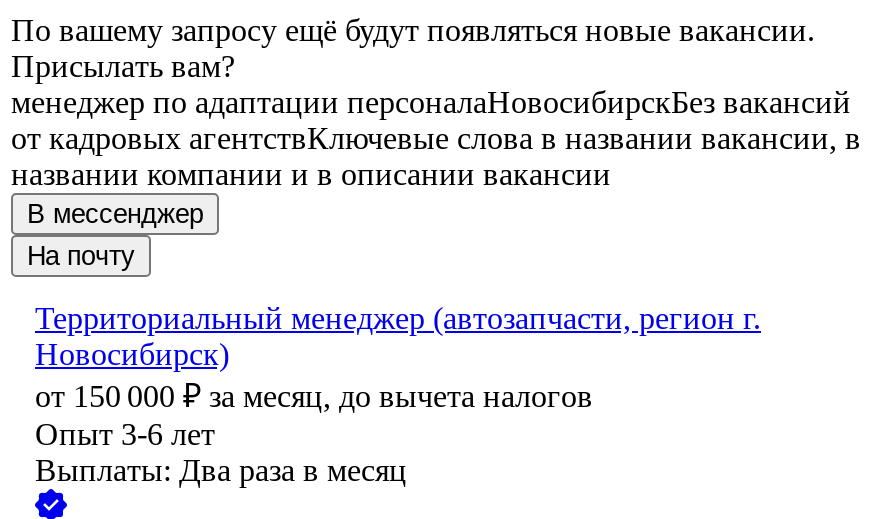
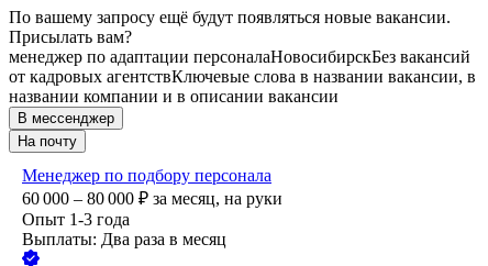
- Территориальный менеджер (автозапчасти, регион г.
- Новосибирск)
- от 150 000 ₽ за месяц, до вычета налогов
- Опыт 3-6 лет
+ Менеджер по подбору персонала
+ 60 000 – 80 000 ₽ за месяц, на руки
+ Опыт 1-3 года
